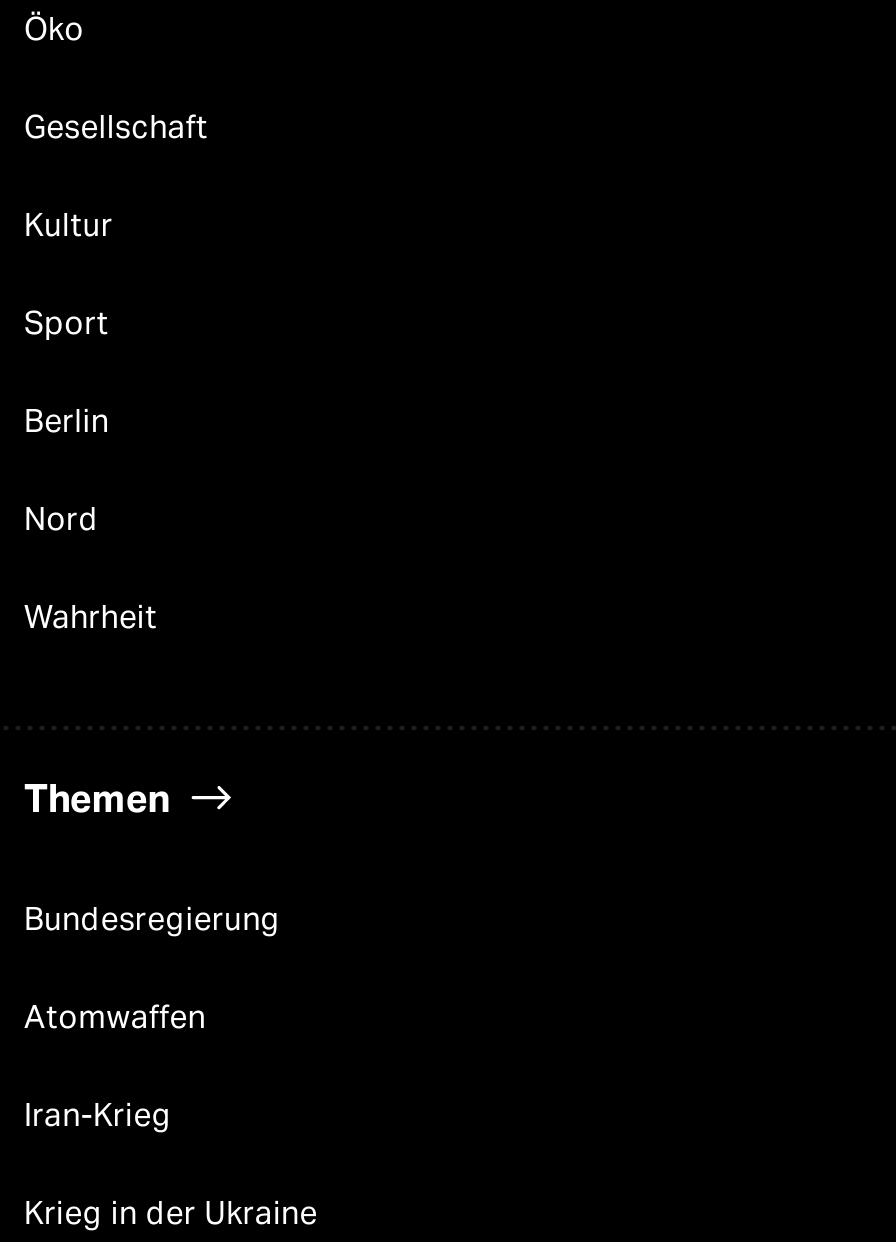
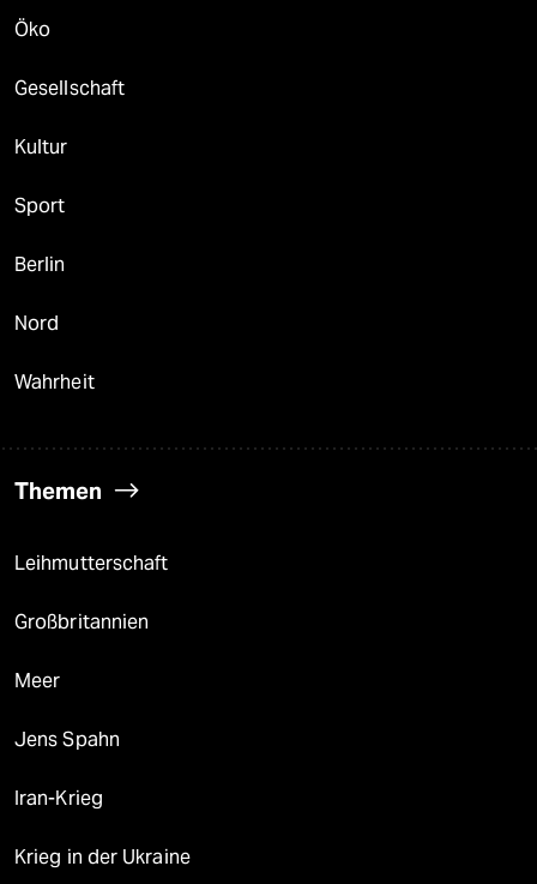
- Bundesregierung
- Atomwaffen
+ Leihmutterschaft
+ Großbritannien
+ Meer
+ Jens Spahn
